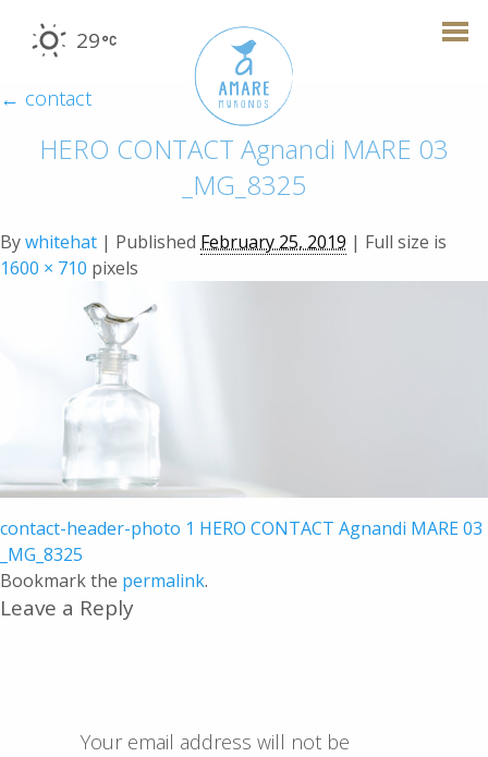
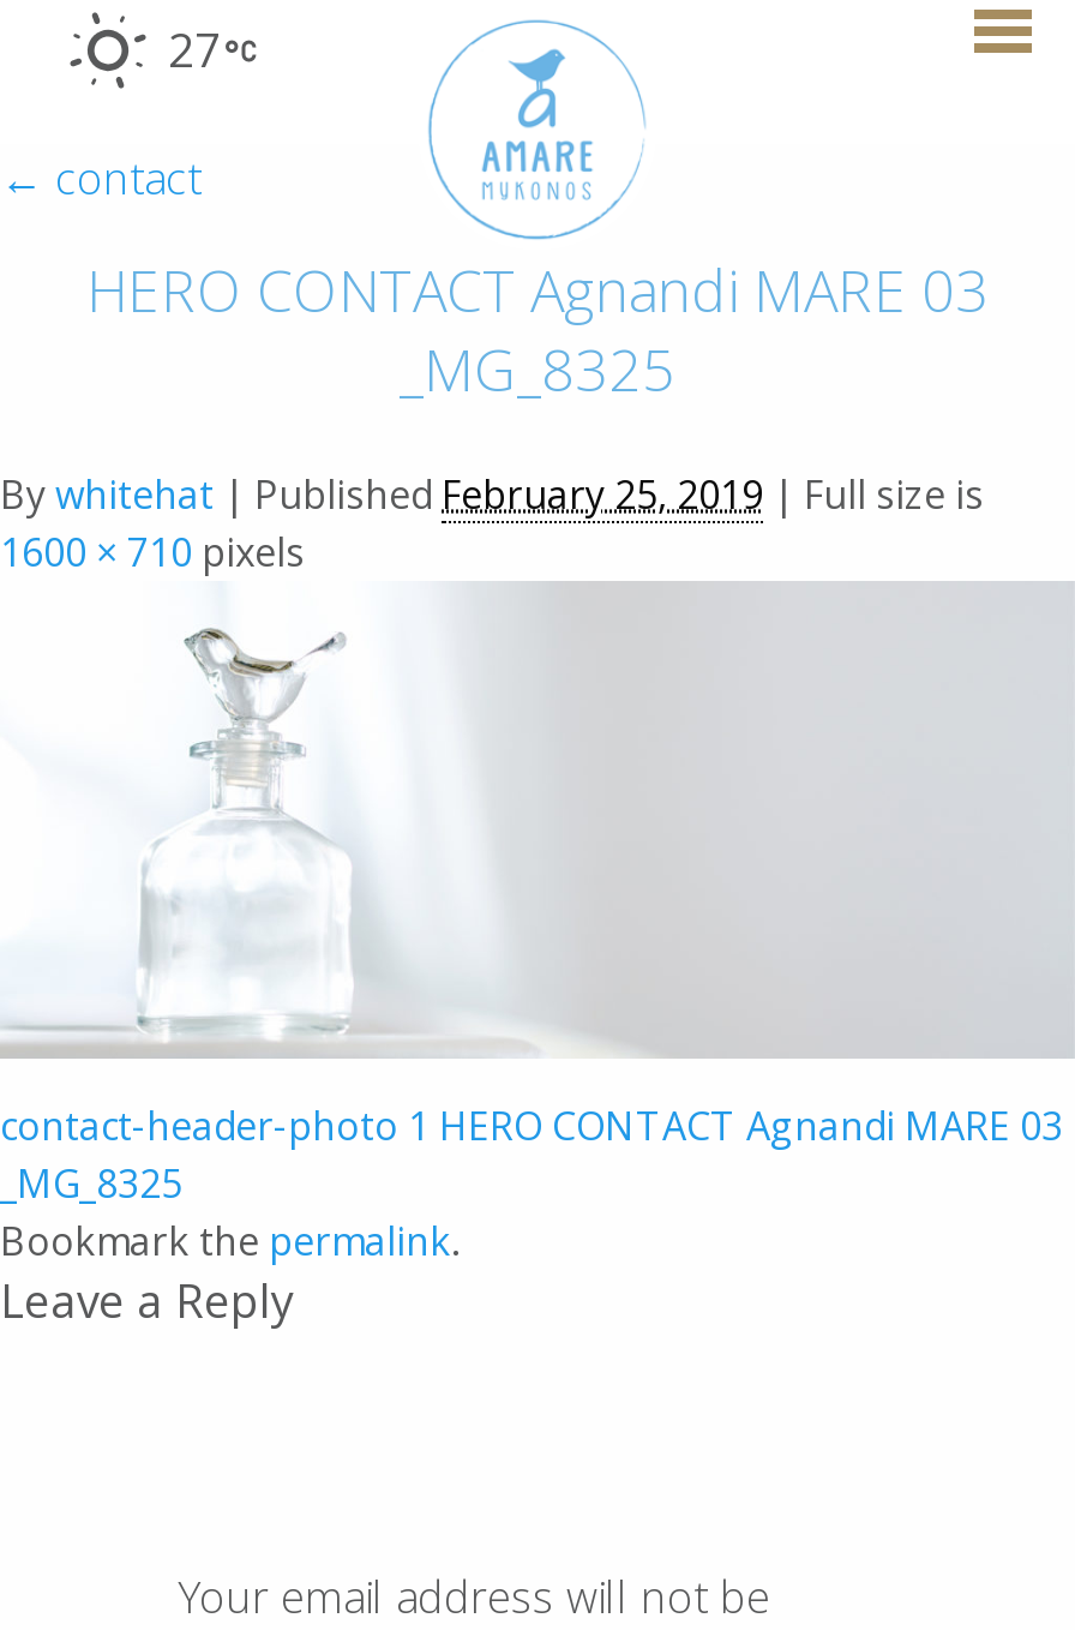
- 29
+ 27
